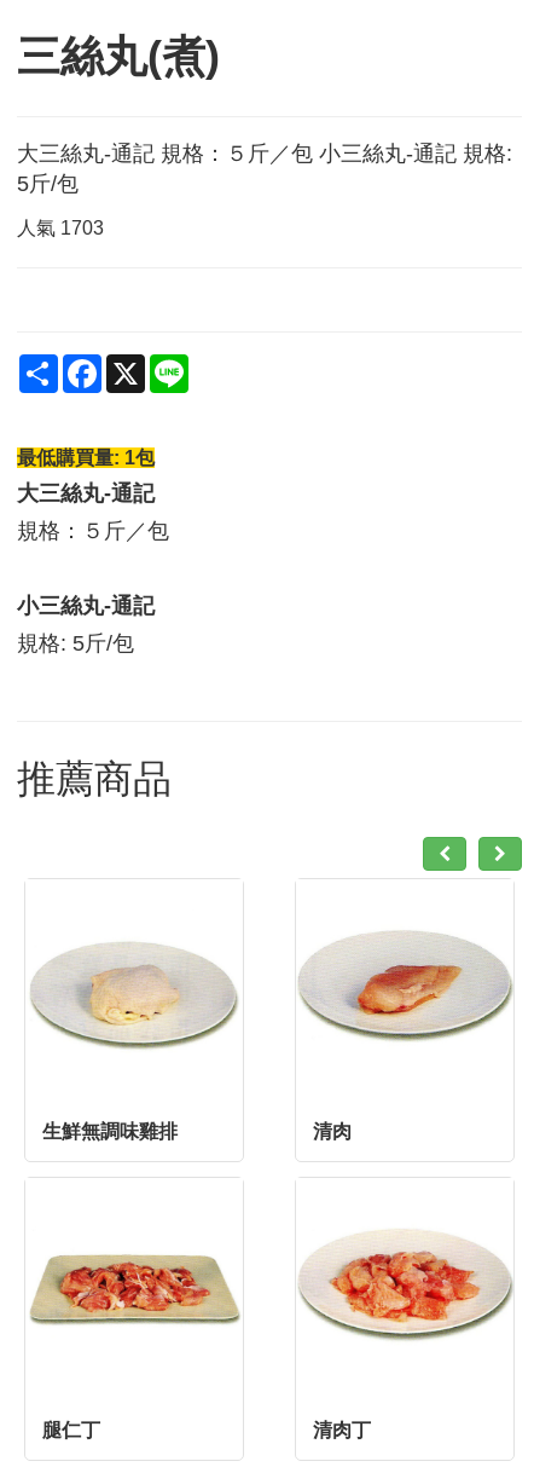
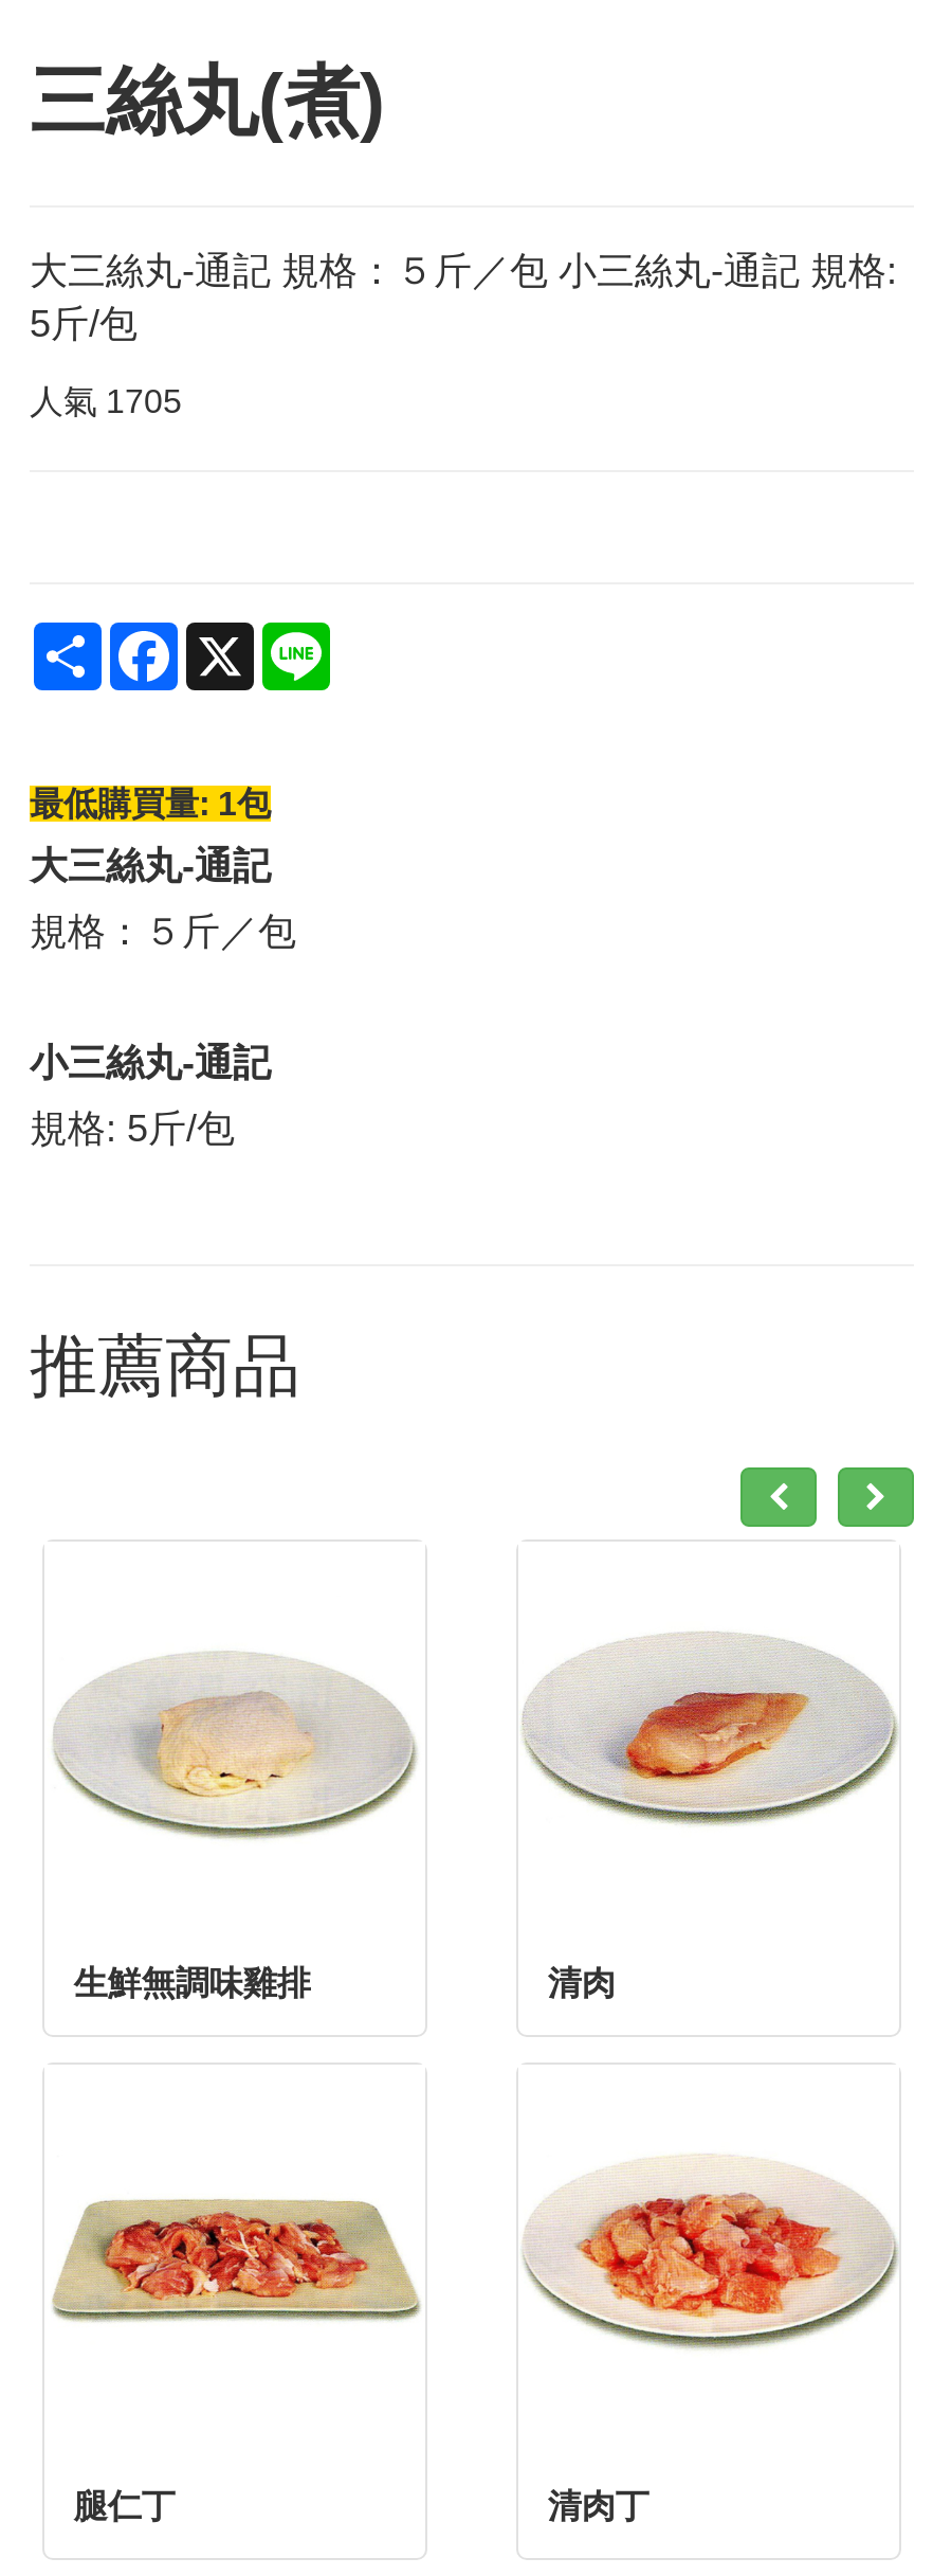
- 人氣1703
+ 人氣1705
